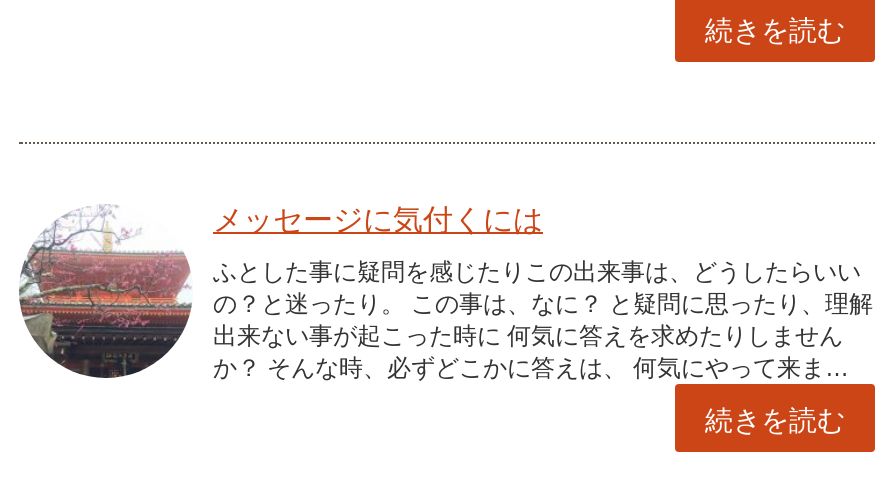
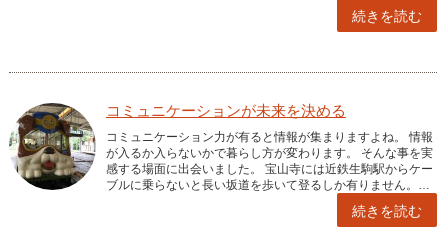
- [image]
- メッセージに気付くには
+ [image]
+ コミュニケーションが未来を決める

- ふとした事に疑問を感じたりこの出来事は、どうしたらいい
- の？と迷ったり。 この事は、なに？ と疑問に思ったり、理解
- 出来ない事が起こった時に 何気に答えを求めたりしません
- か？ そんな時、必ずどこかに答えは、 何気にやって来ま…
+ コミュニケーション力が有ると情報が集まりますよね。 情報
+ が入るか入らないかで暮らし方が変わります。 そんな事を実
+ 感する場面に出会いました。 宝山寺には近鉄生駒駅からケー
+ ブルに乗らないと長い坂道を歩いて登るしか有りません。…
